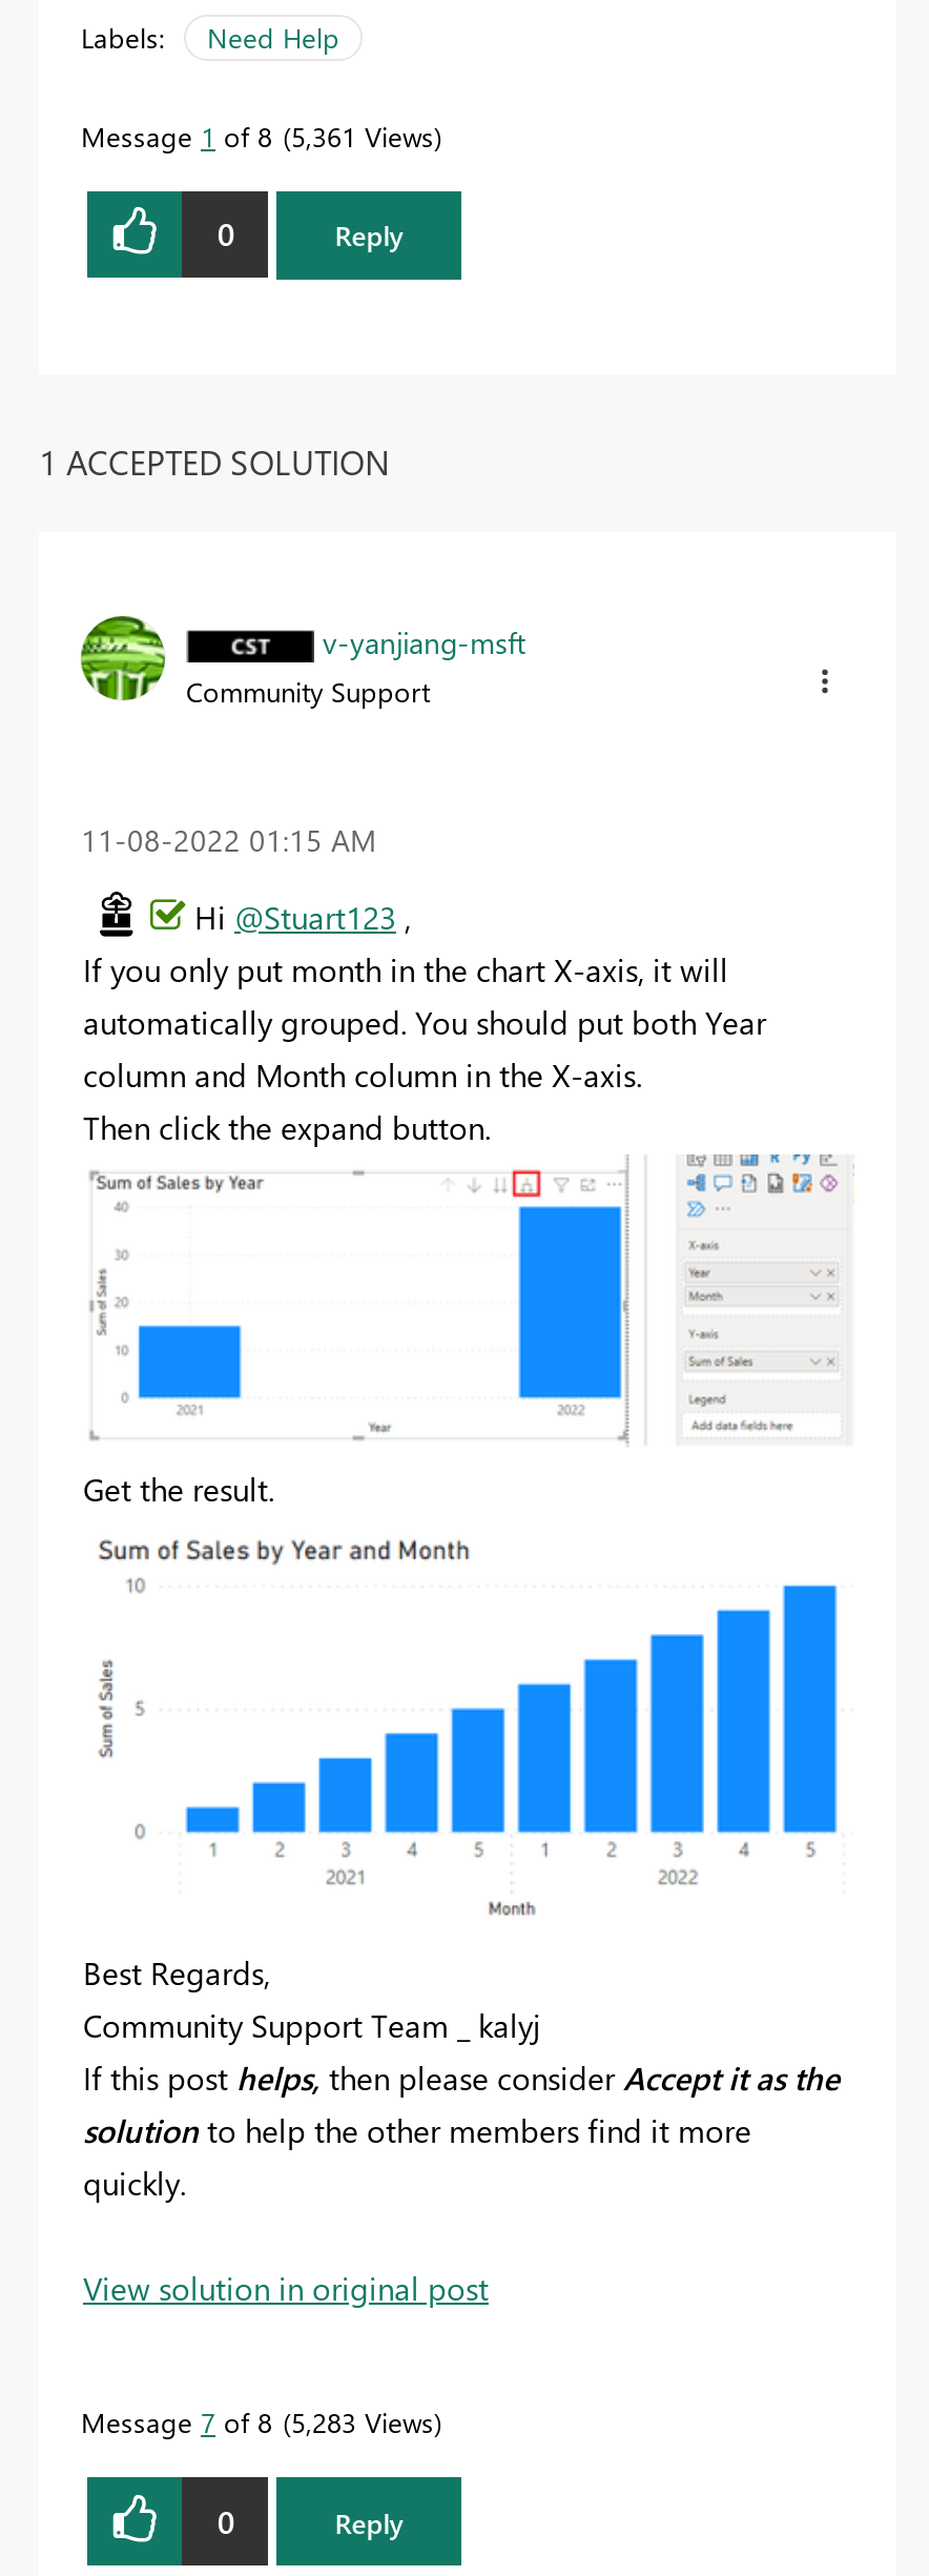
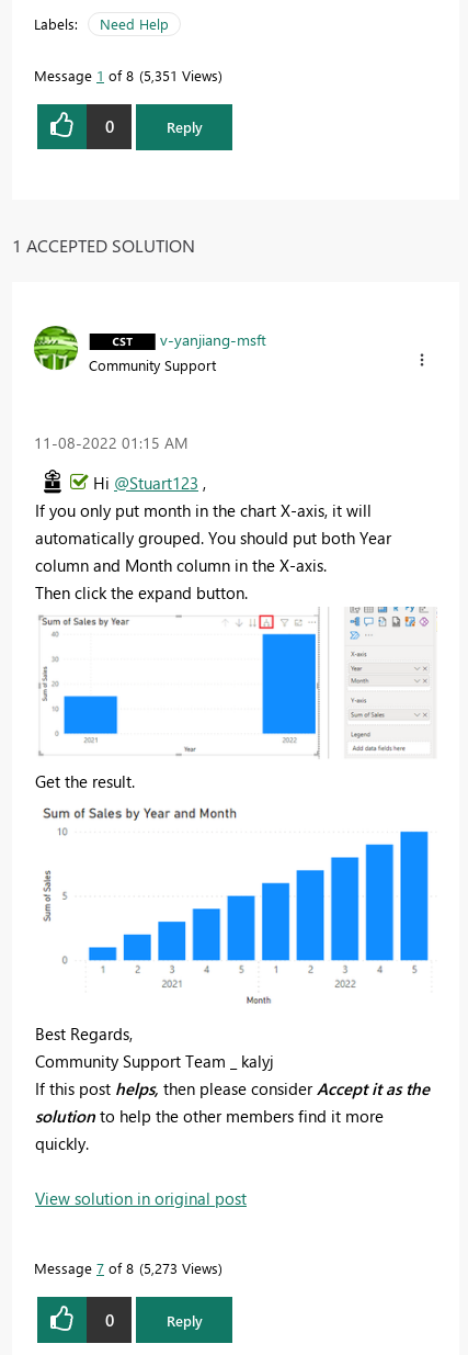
- Message 1 of 8 5,361 Views
+ Message 1 of 8 5,351 Views

- Message 7 of 8 5,283 Views
+ Message 7 of 8 5,273 Views
